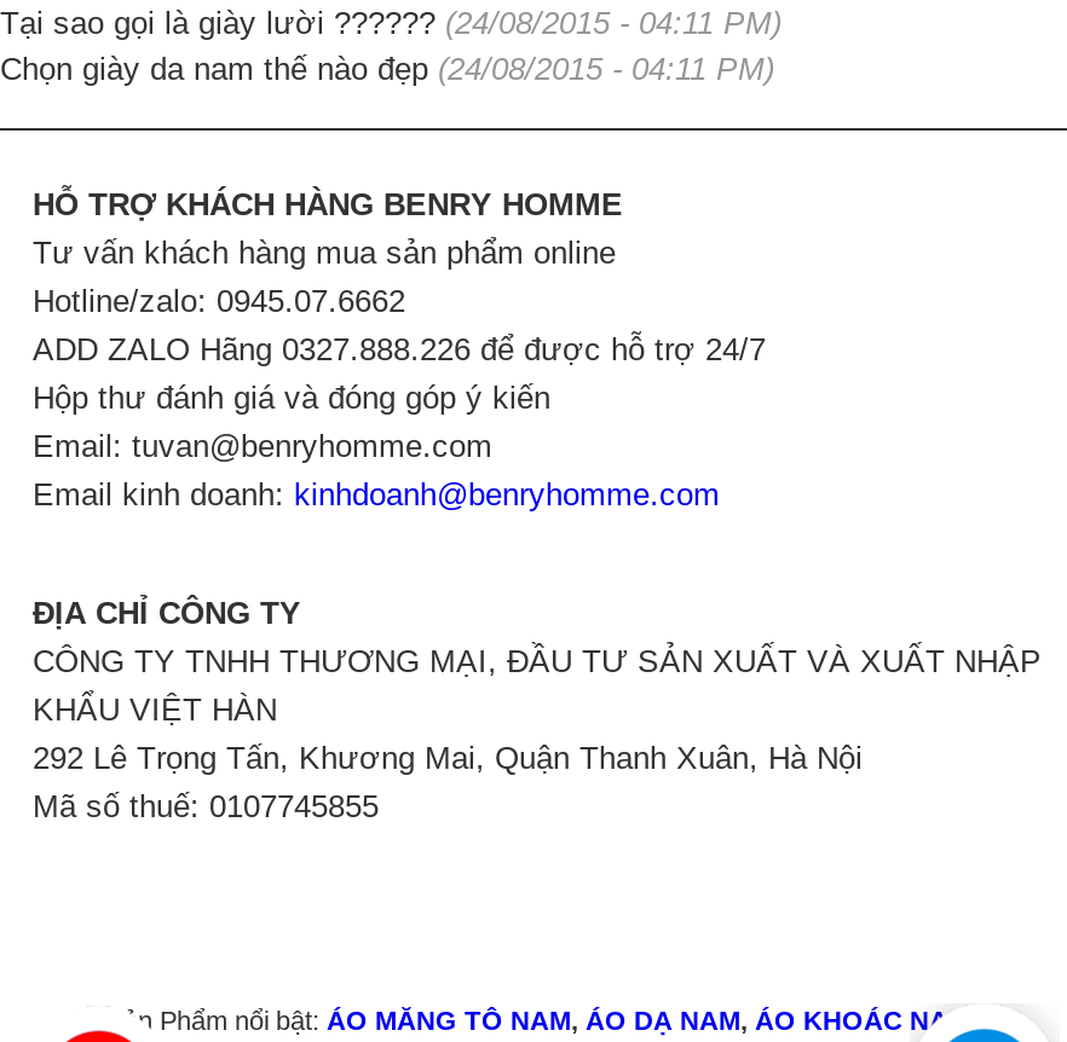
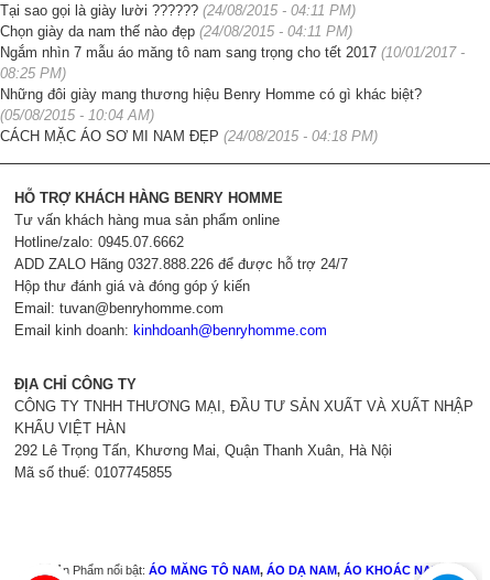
+ Ngắm nhìn 7 mẫu áo măng tô nam sang trọng cho tết 2017 (10/01/2017 -
+ 08:25 PM)
+ Những đôi giày mang thương hiệu Benry Homme có gì khác biệt?
+ (05/08/2015 - 10:04 AM)
+ CÁCH MẶC ÁO SƠ MI NAM ĐẸP (24/08/2015 - 04:18 PM)
